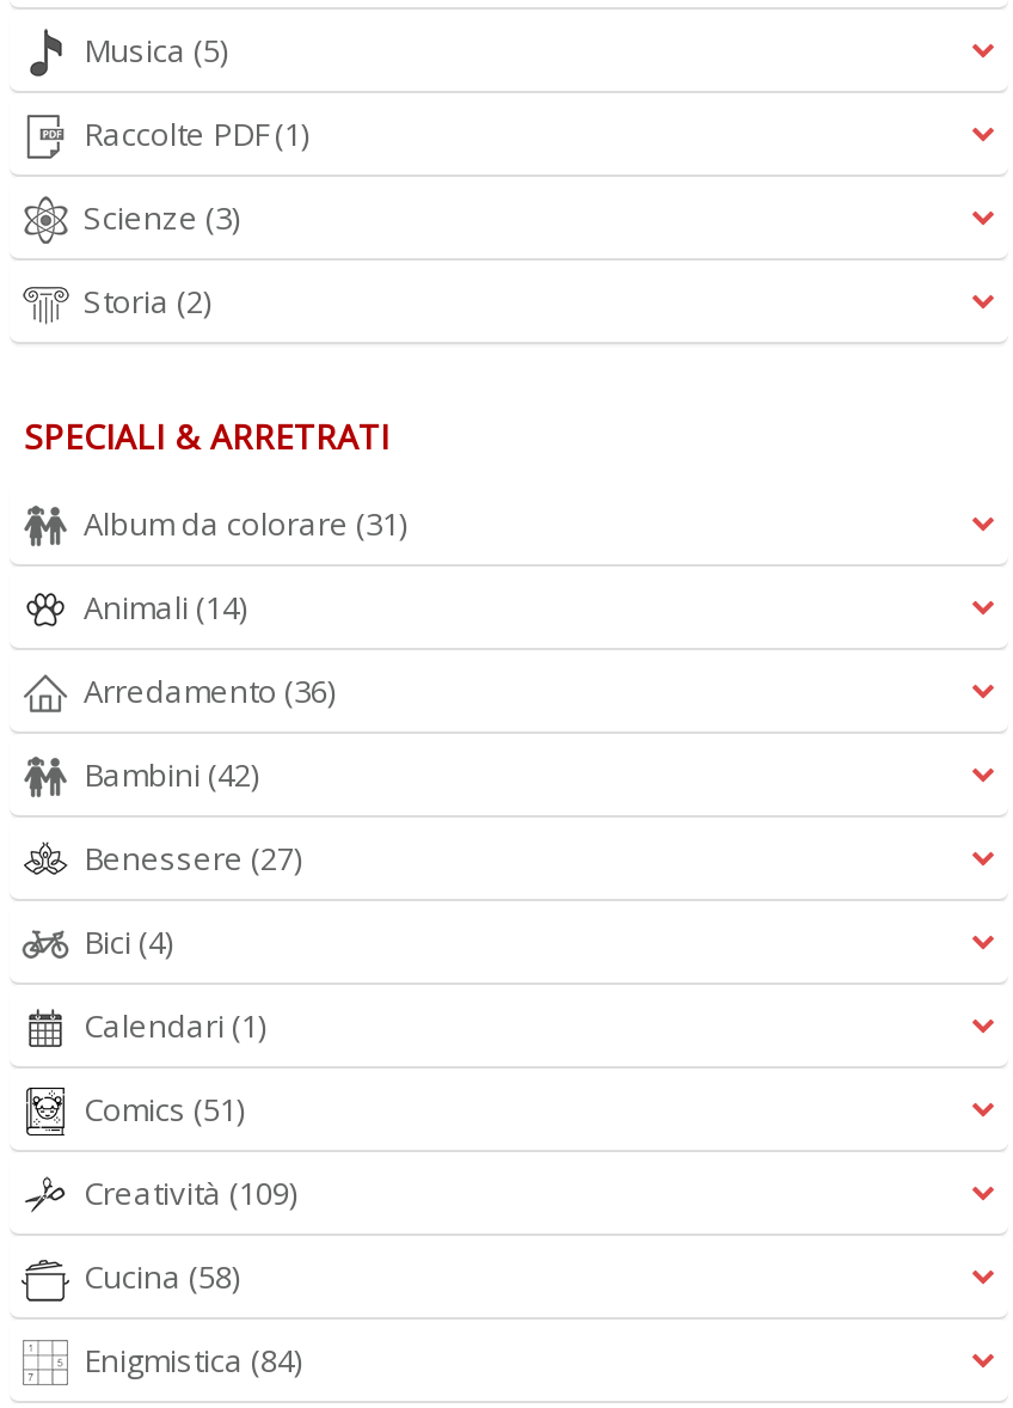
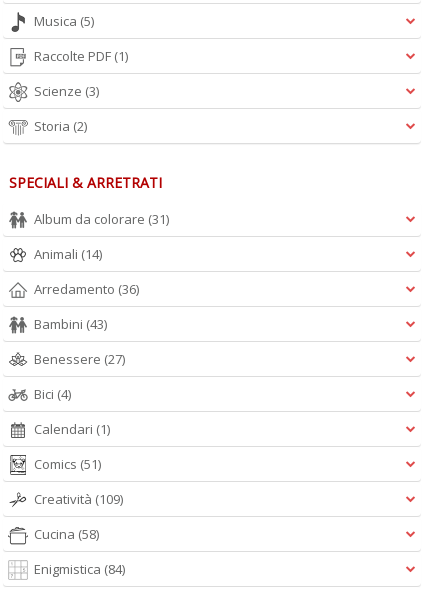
- Bambini (42)
+ Bambini (43)
